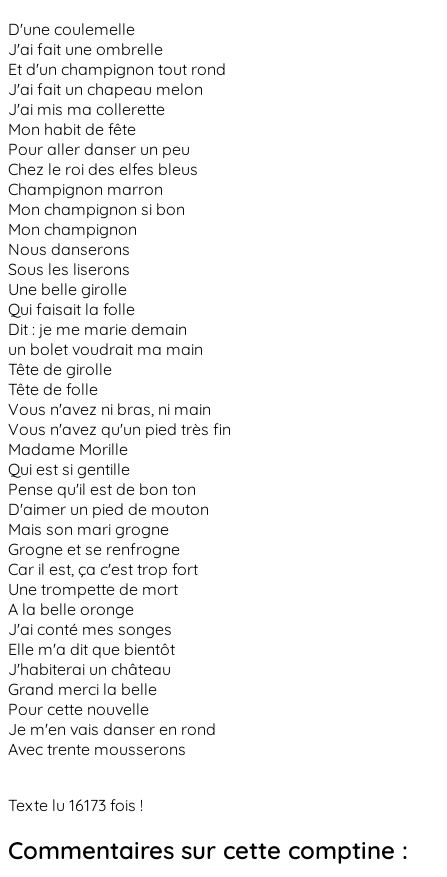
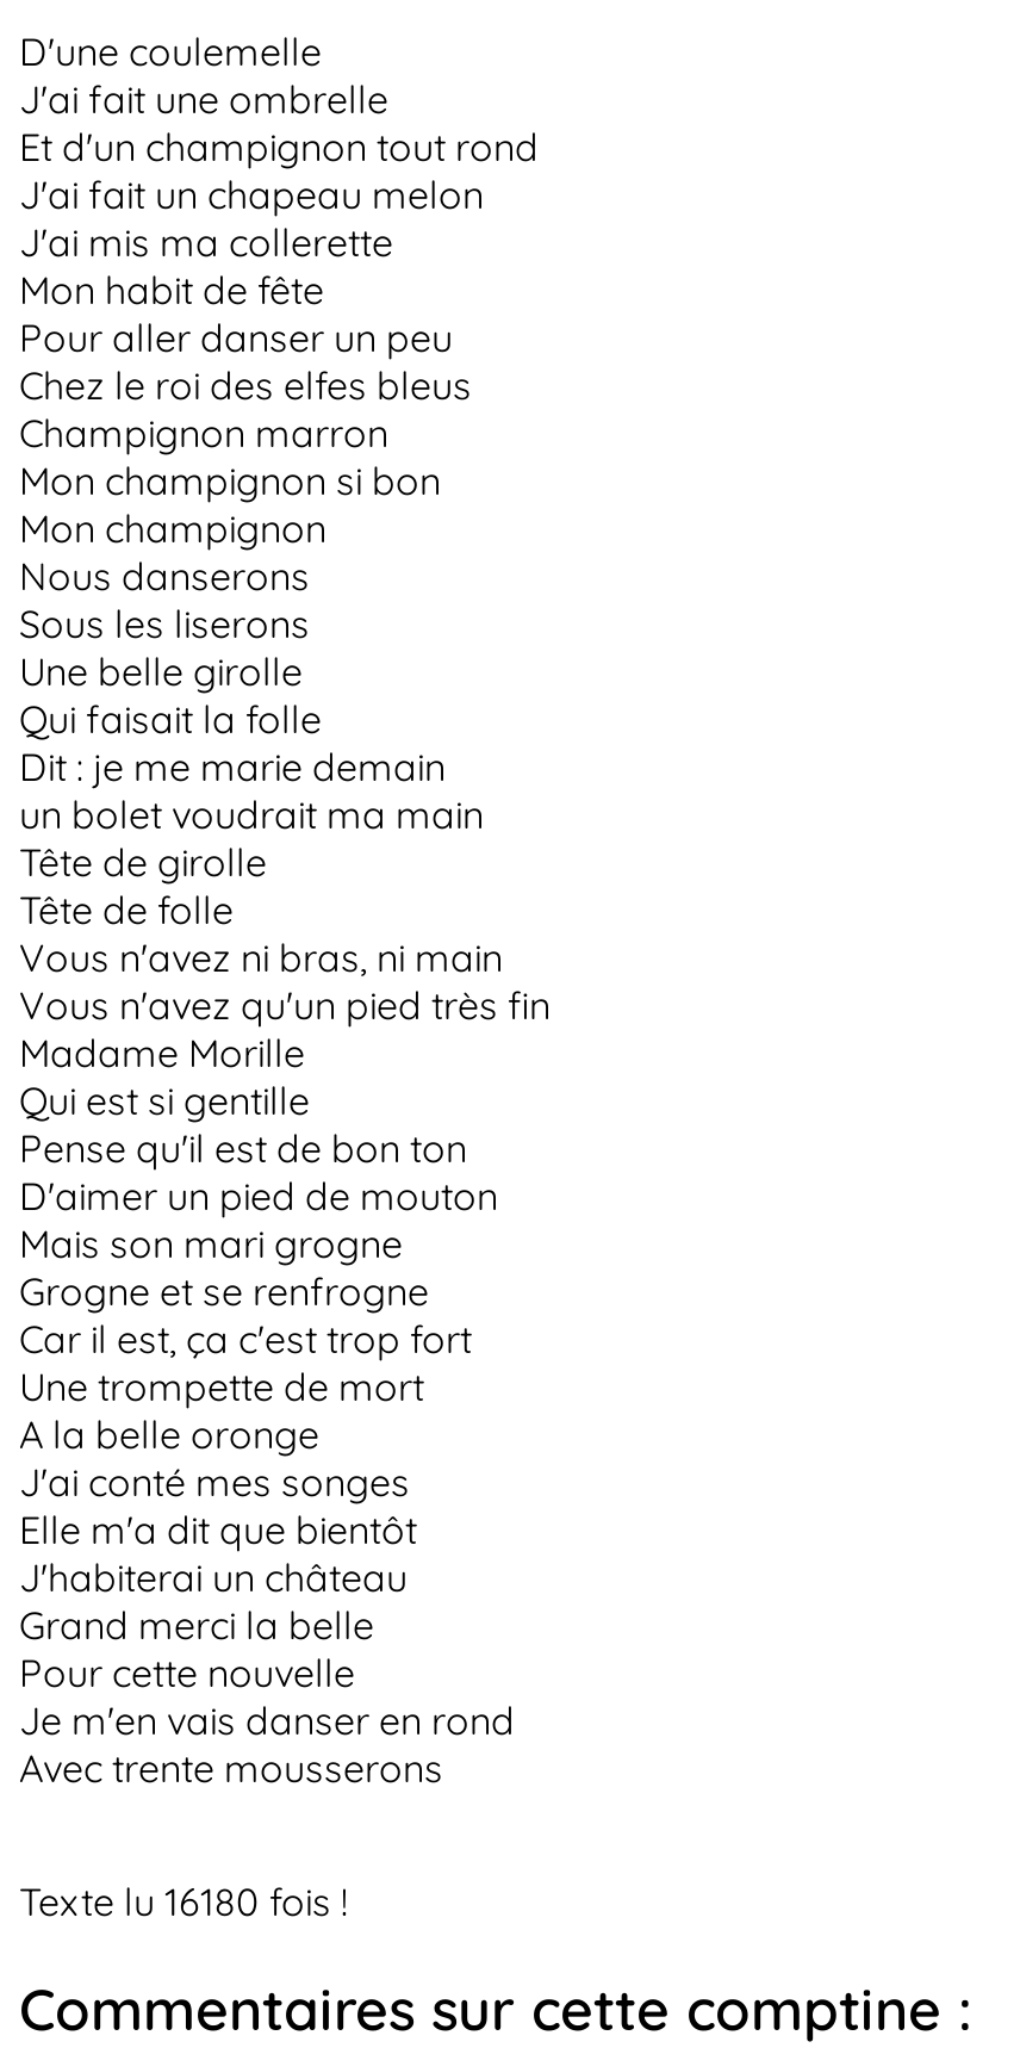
- Texte lu 16173 fois !
+ Texte lu 16180 fois !
